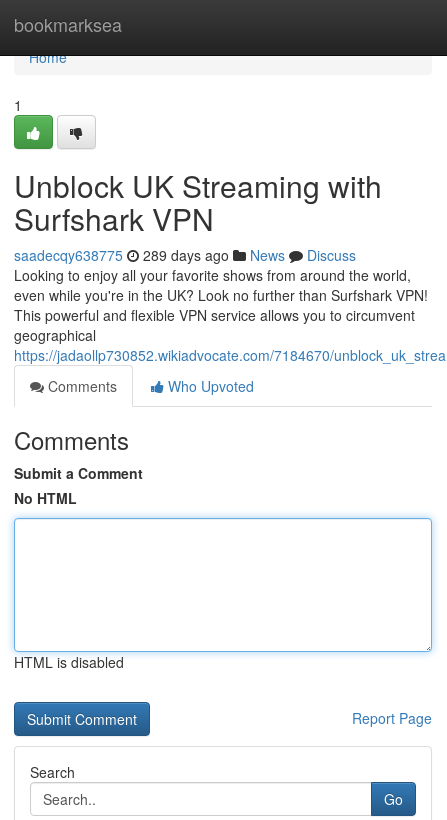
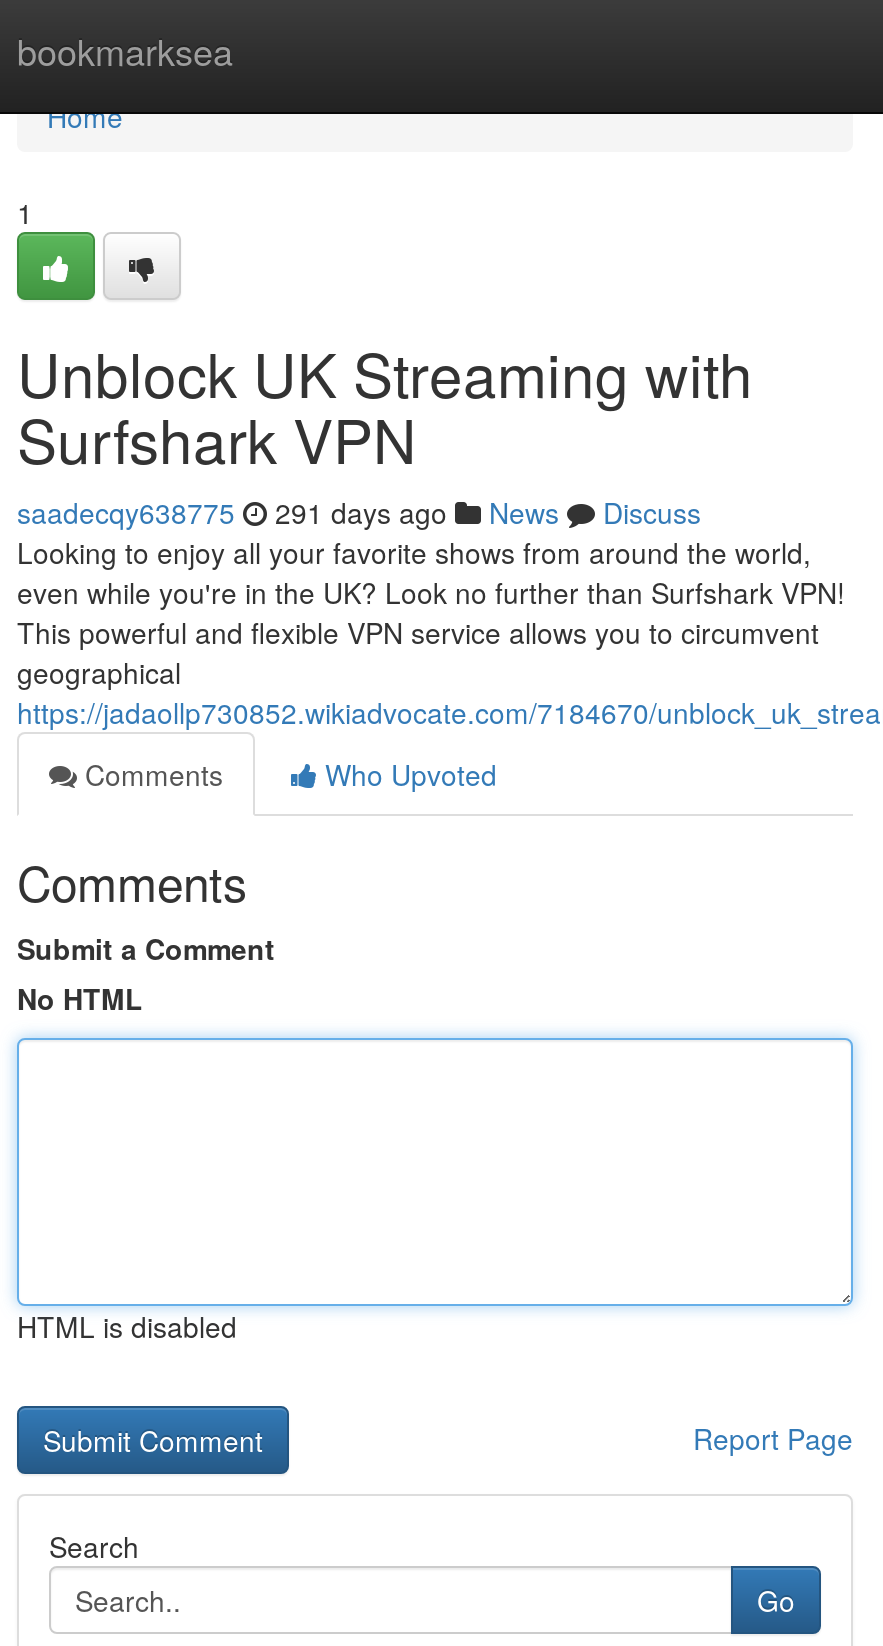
- saadecqy638775 289 days ago News Discuss
+ saadecqy638775 291 days ago News Discuss
